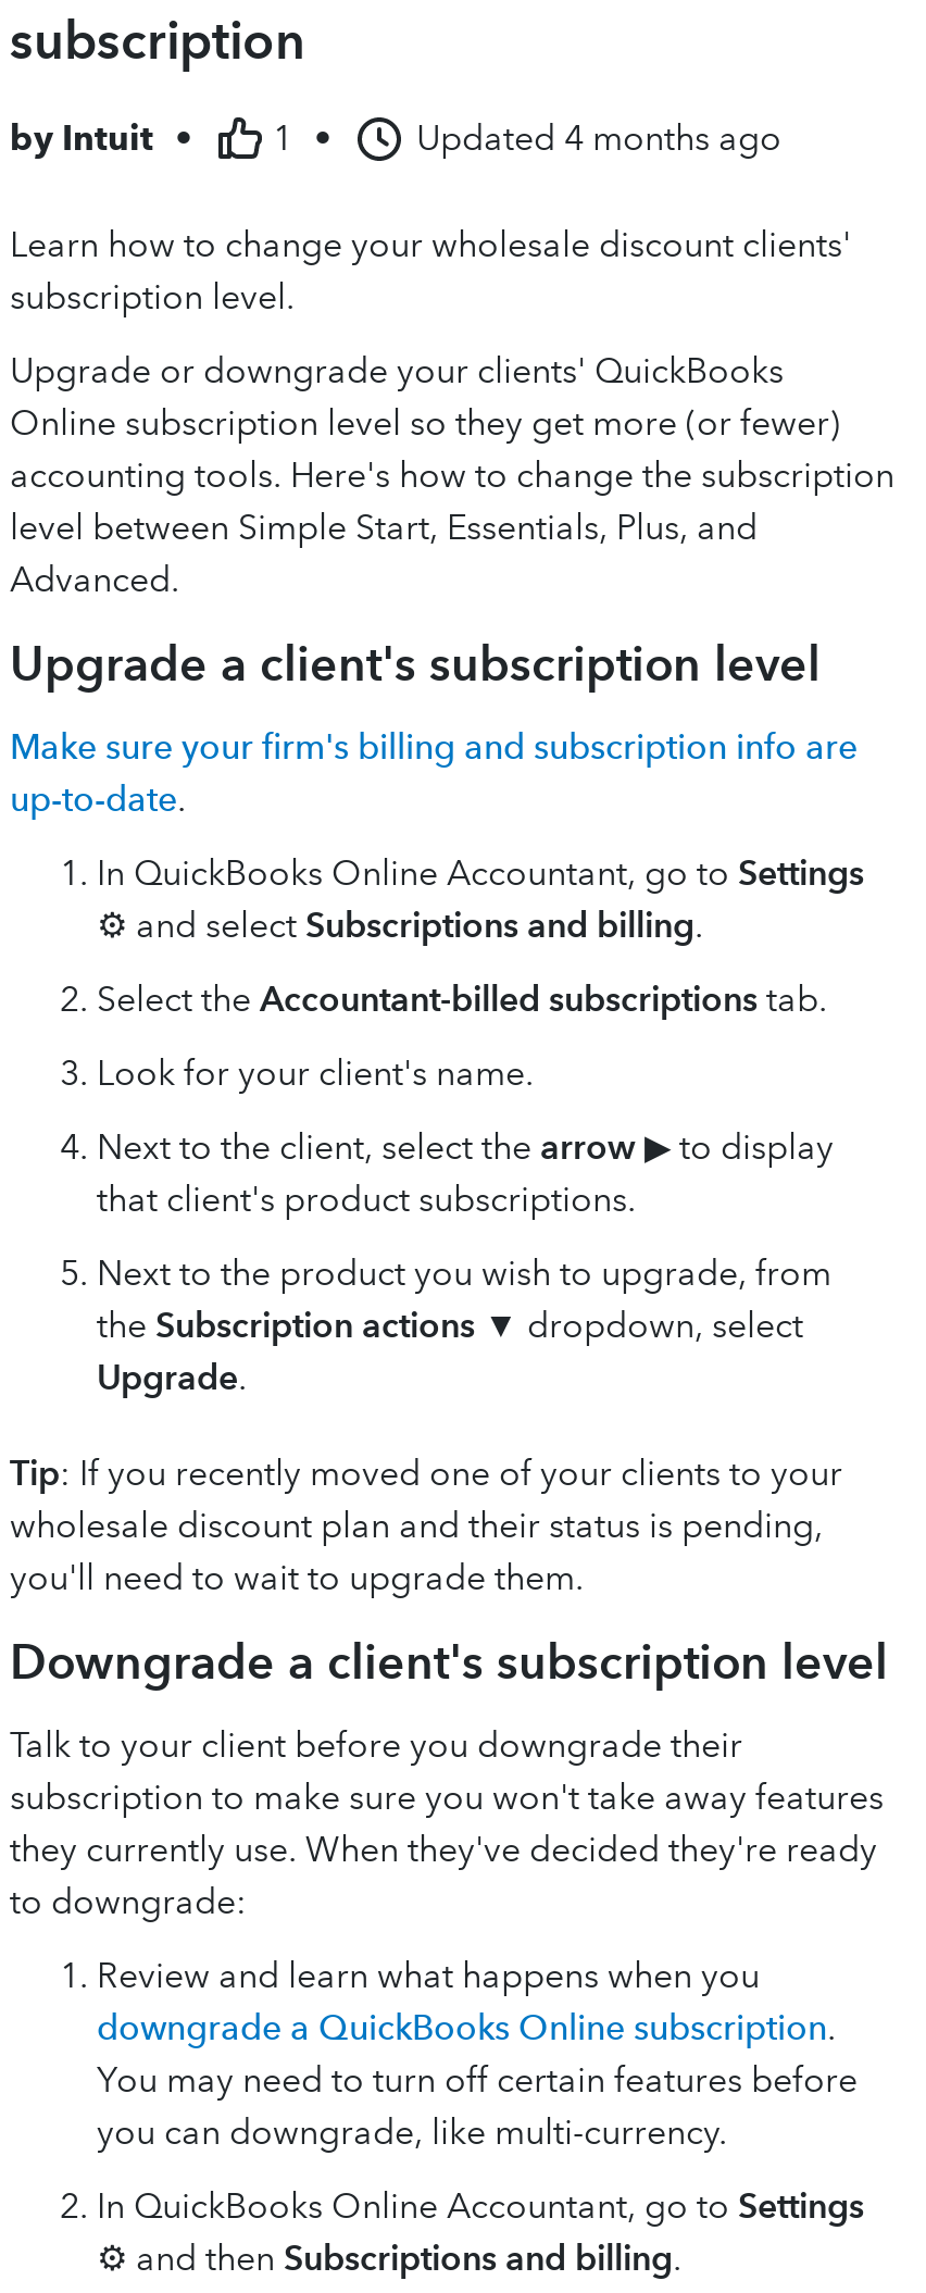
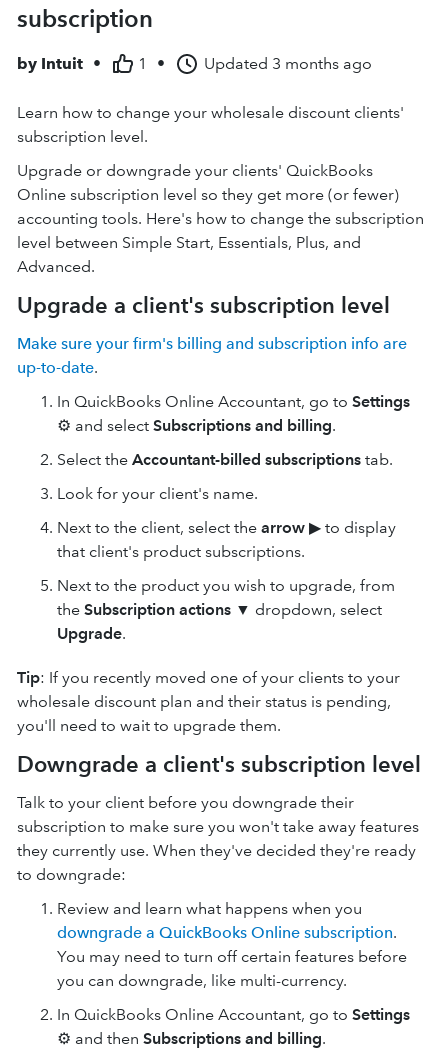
- Updated 4 months ago
+ Updated 3 months ago
